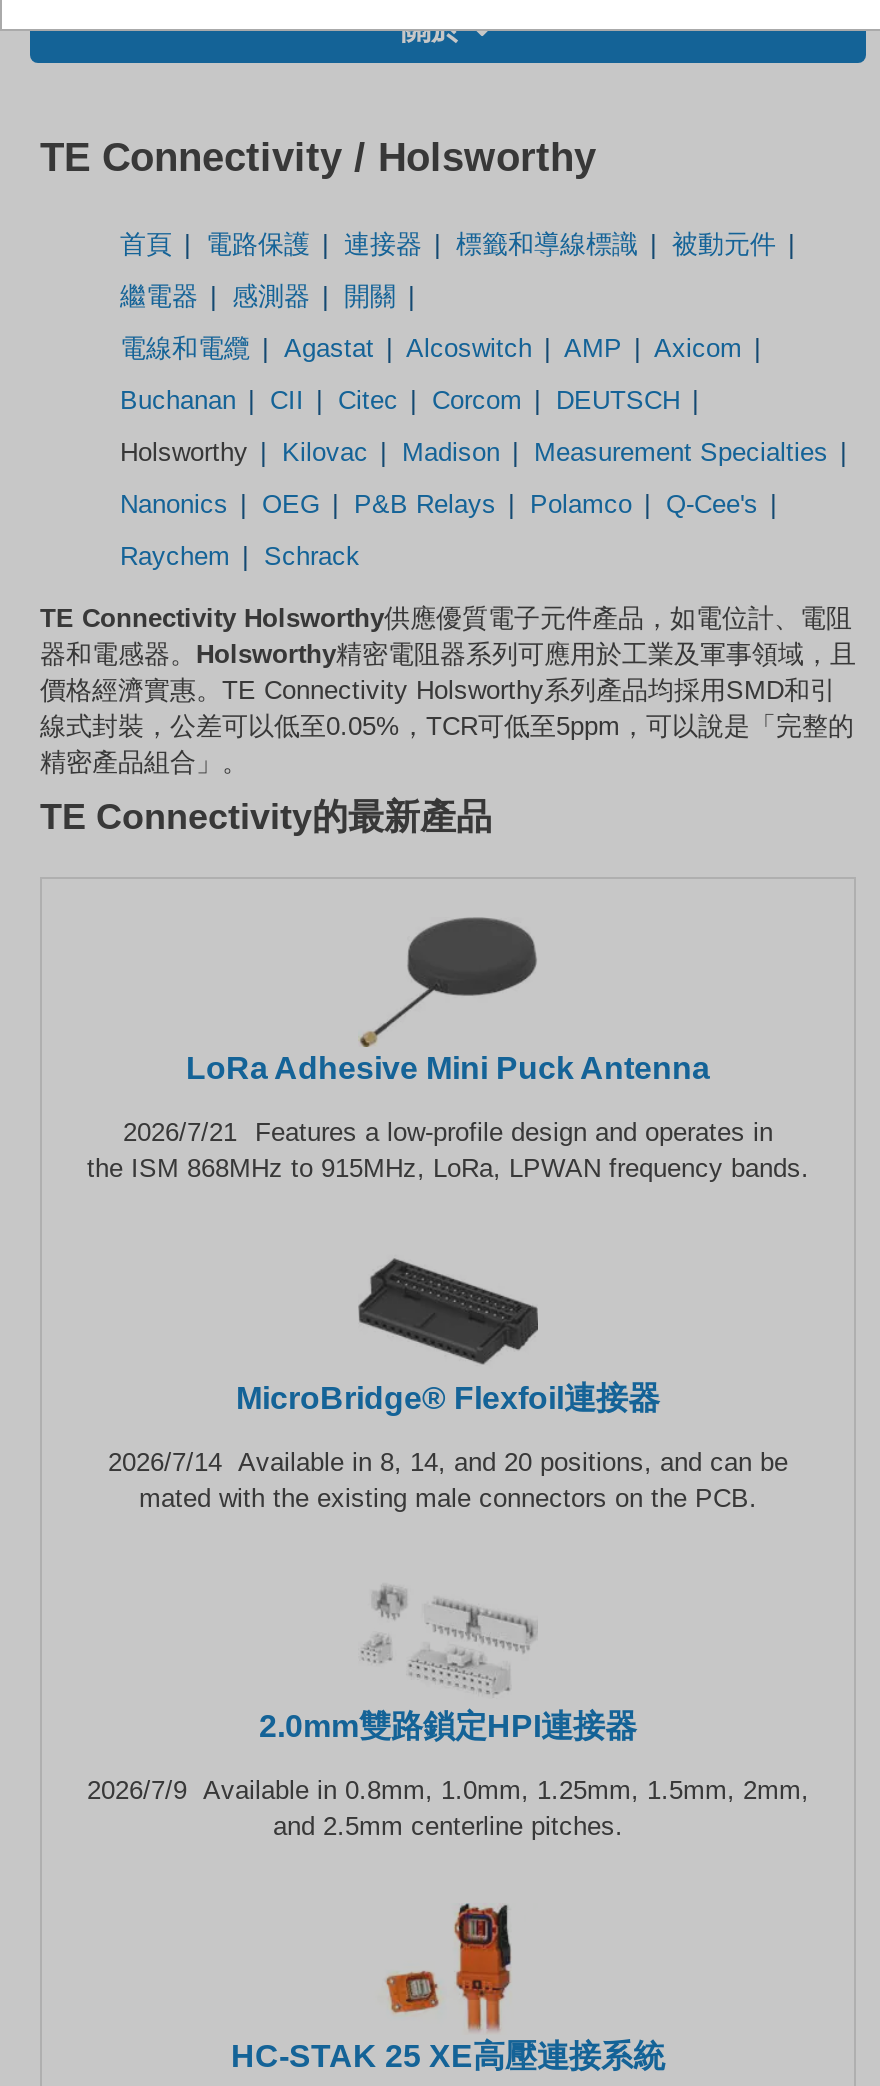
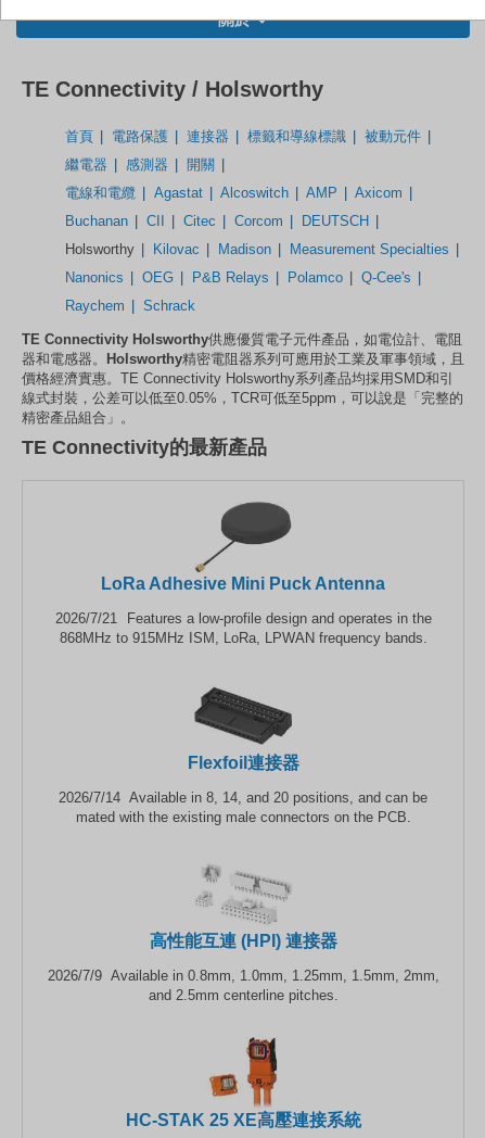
- 2026/7/21 Features a low-profile design and operates in
- the ISM 868MHz to 915MHz, LoRa, LPWAN frequency bands.
+ 2026/7/21 Features a low-profile design and operates in the
+ 868MHz to 915MHz ISM, LoRa, LPWAN frequency bands.

- MicroBridge® Flexfoil連接器
+ Flexfoil連接器

- 2.0mm雙路鎖定HPI連接器
+ 高性能互連 (HPI) 連接器
